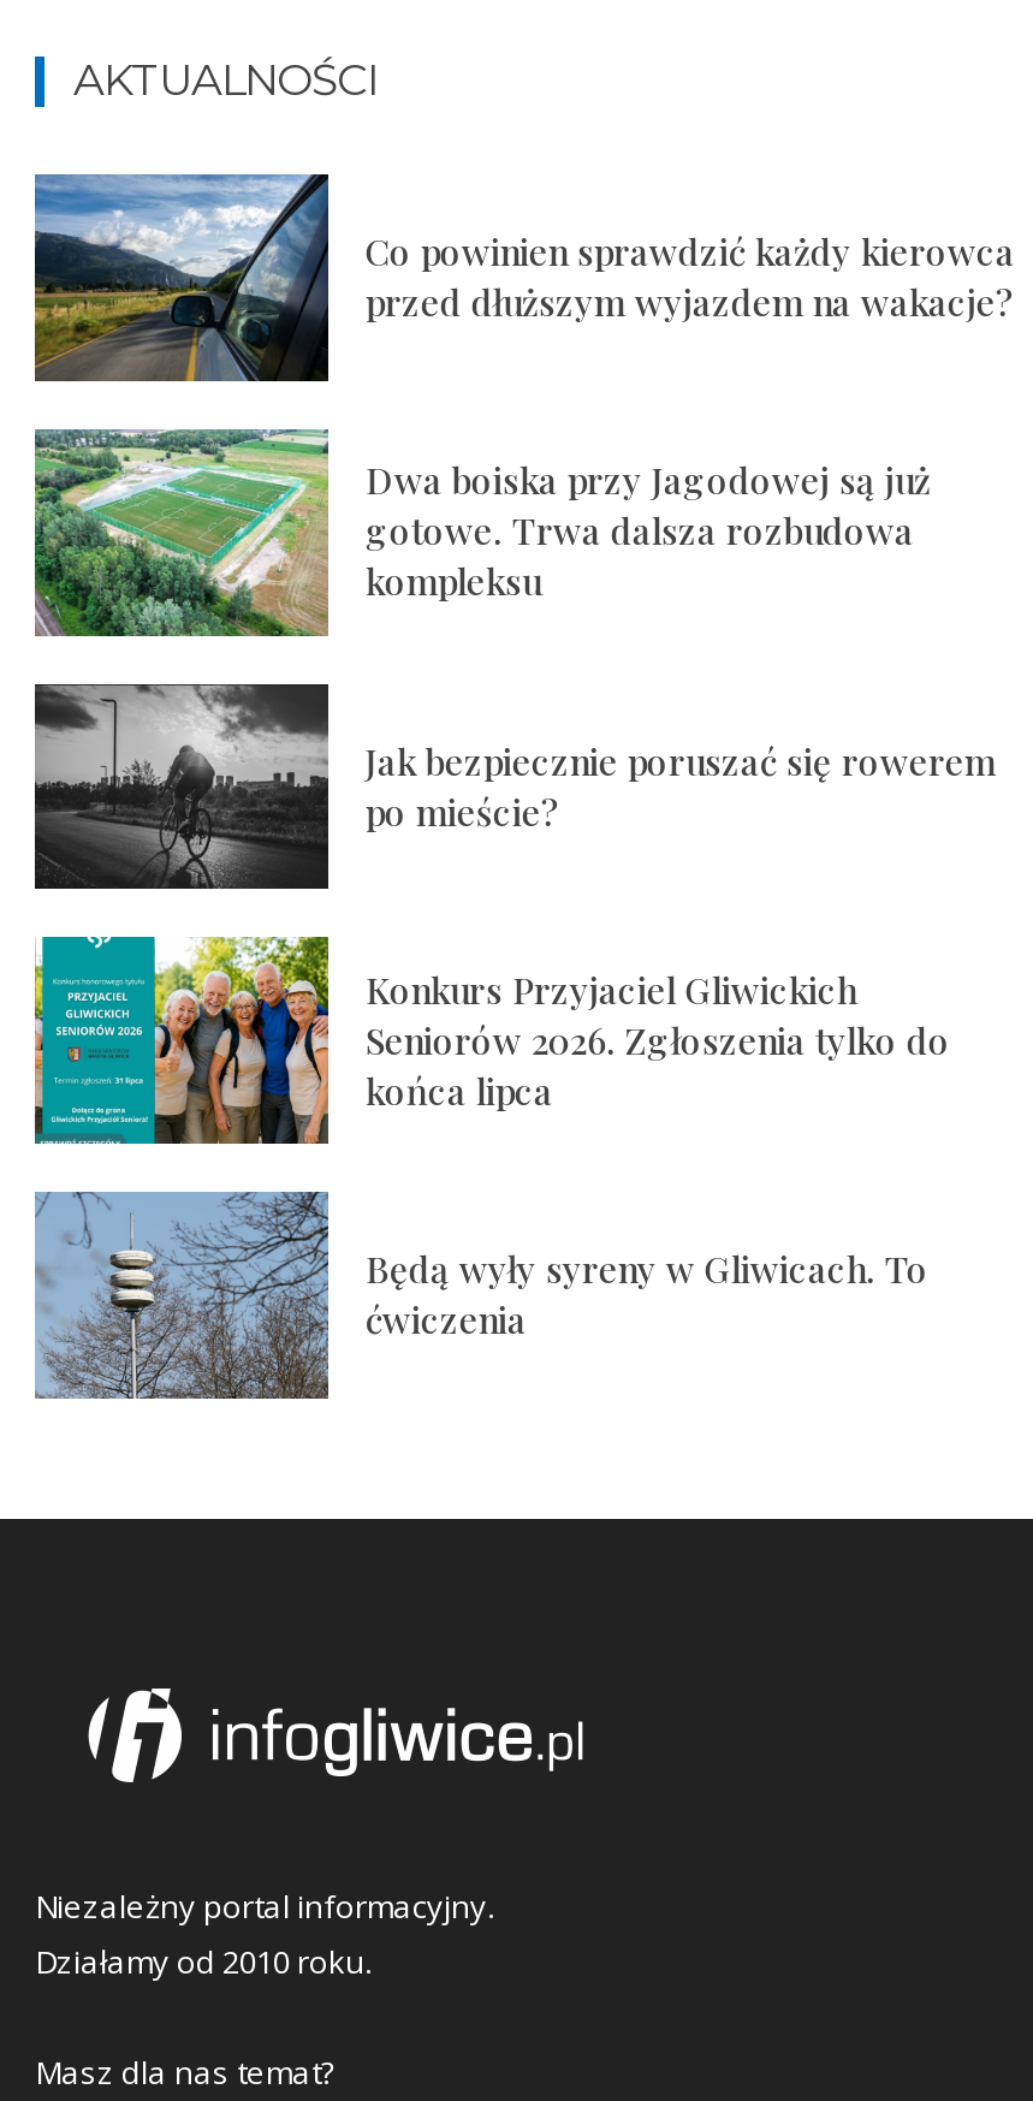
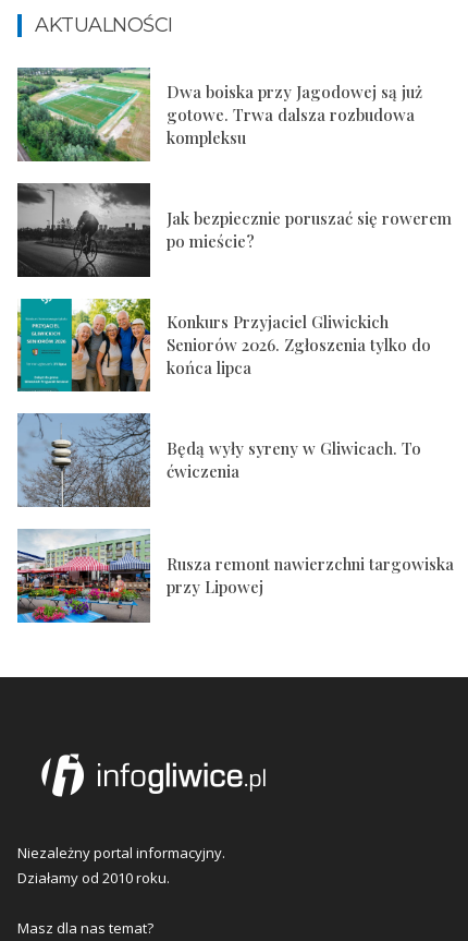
- [image]
- Co powinien sprawdzić każdy kierowca
- przed dłuższym wyjazdem na wakacje?

moved up: [image] | Dwa boiska przy Jagodowej są już | gotowe. Trwa dalsza rozbudowa | ... | Będą wyły syreny w Gliwicach. To | ćwiczenia

+ [image]
+ Rusza remont nawierzchni targowiska
+ przy Lipowej
